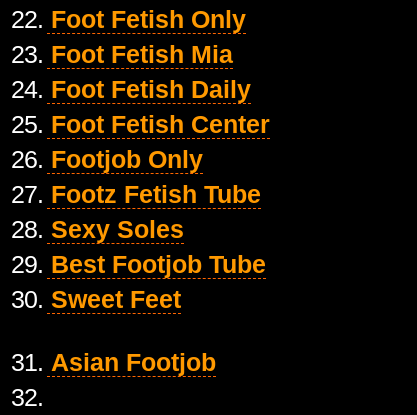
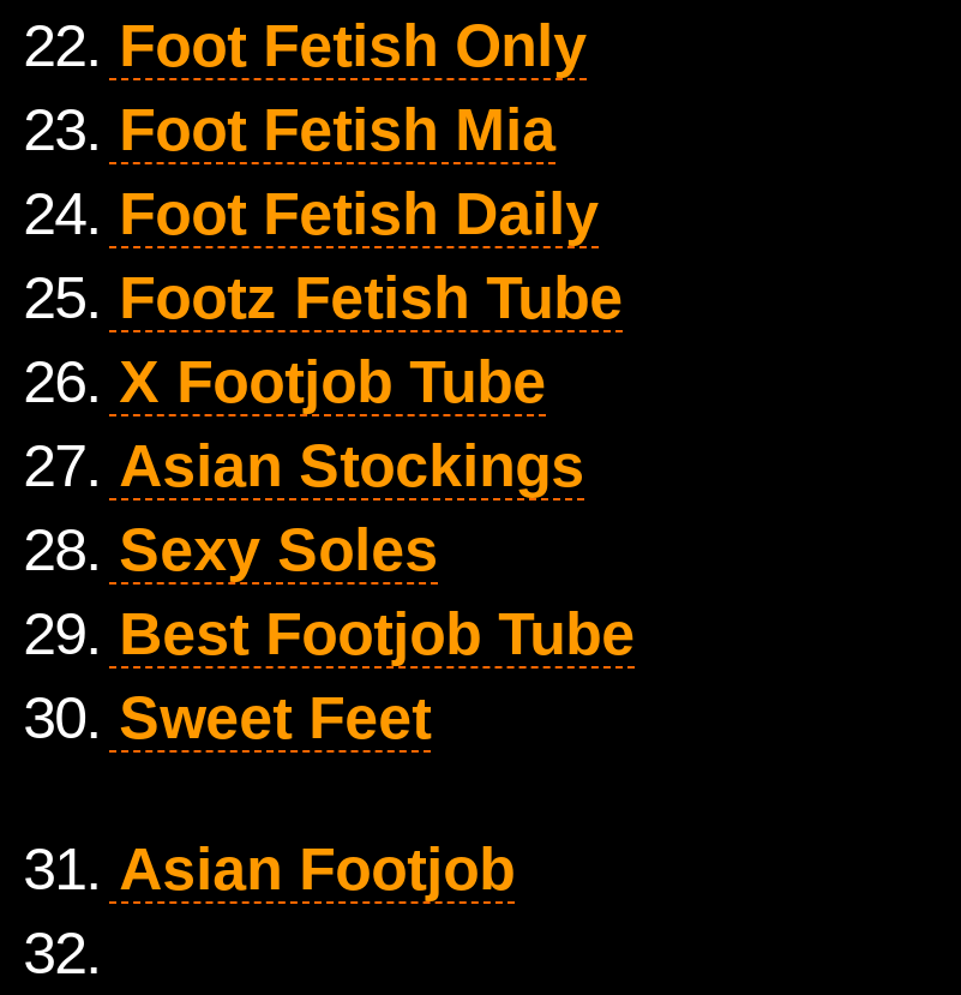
- 25. Foot Fetish Center
- 26. Footjob Only
- 27. Footz Fetish Tube
+ 25. Footz Fetish Tube
+ 26. X Footjob Tube
+ 27. Asian Stockings
